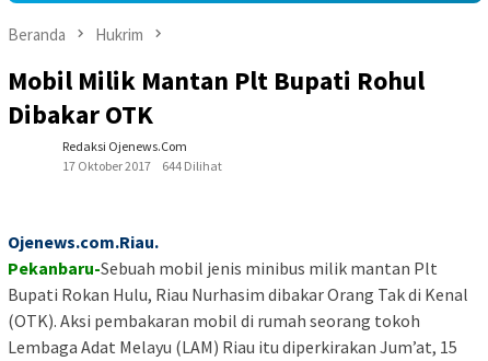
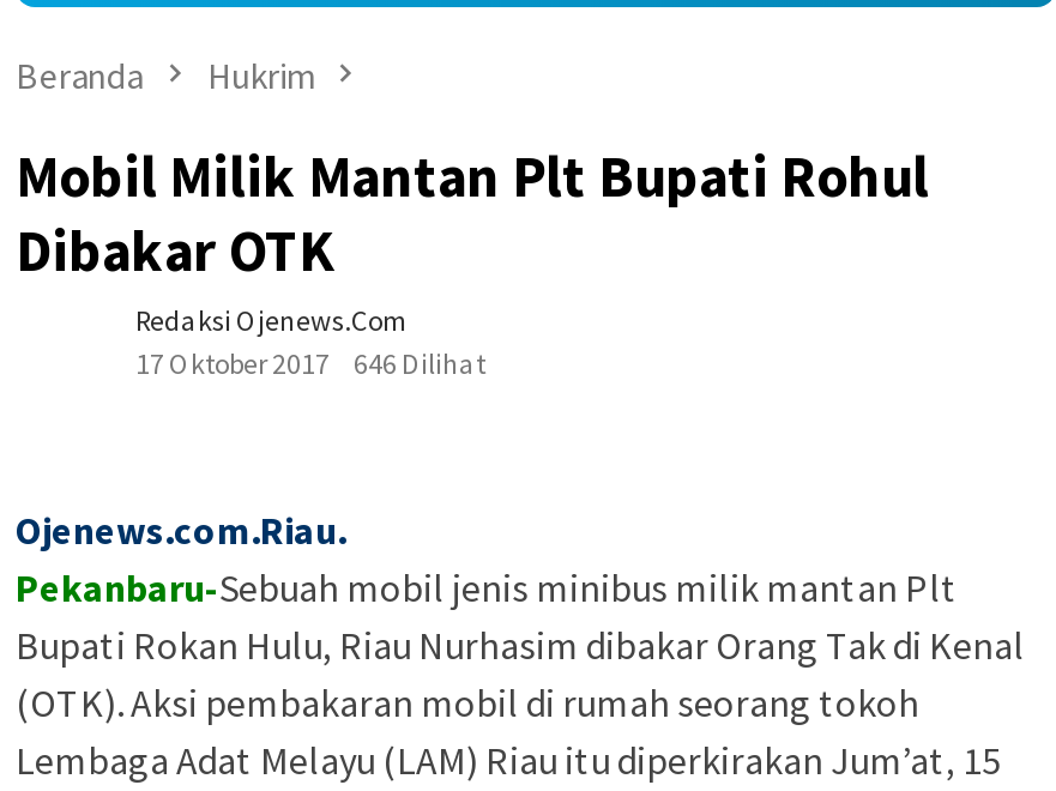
- 17 Oktober 2017 644 Dilihat
+ 17 Oktober 2017 646 Dilihat
